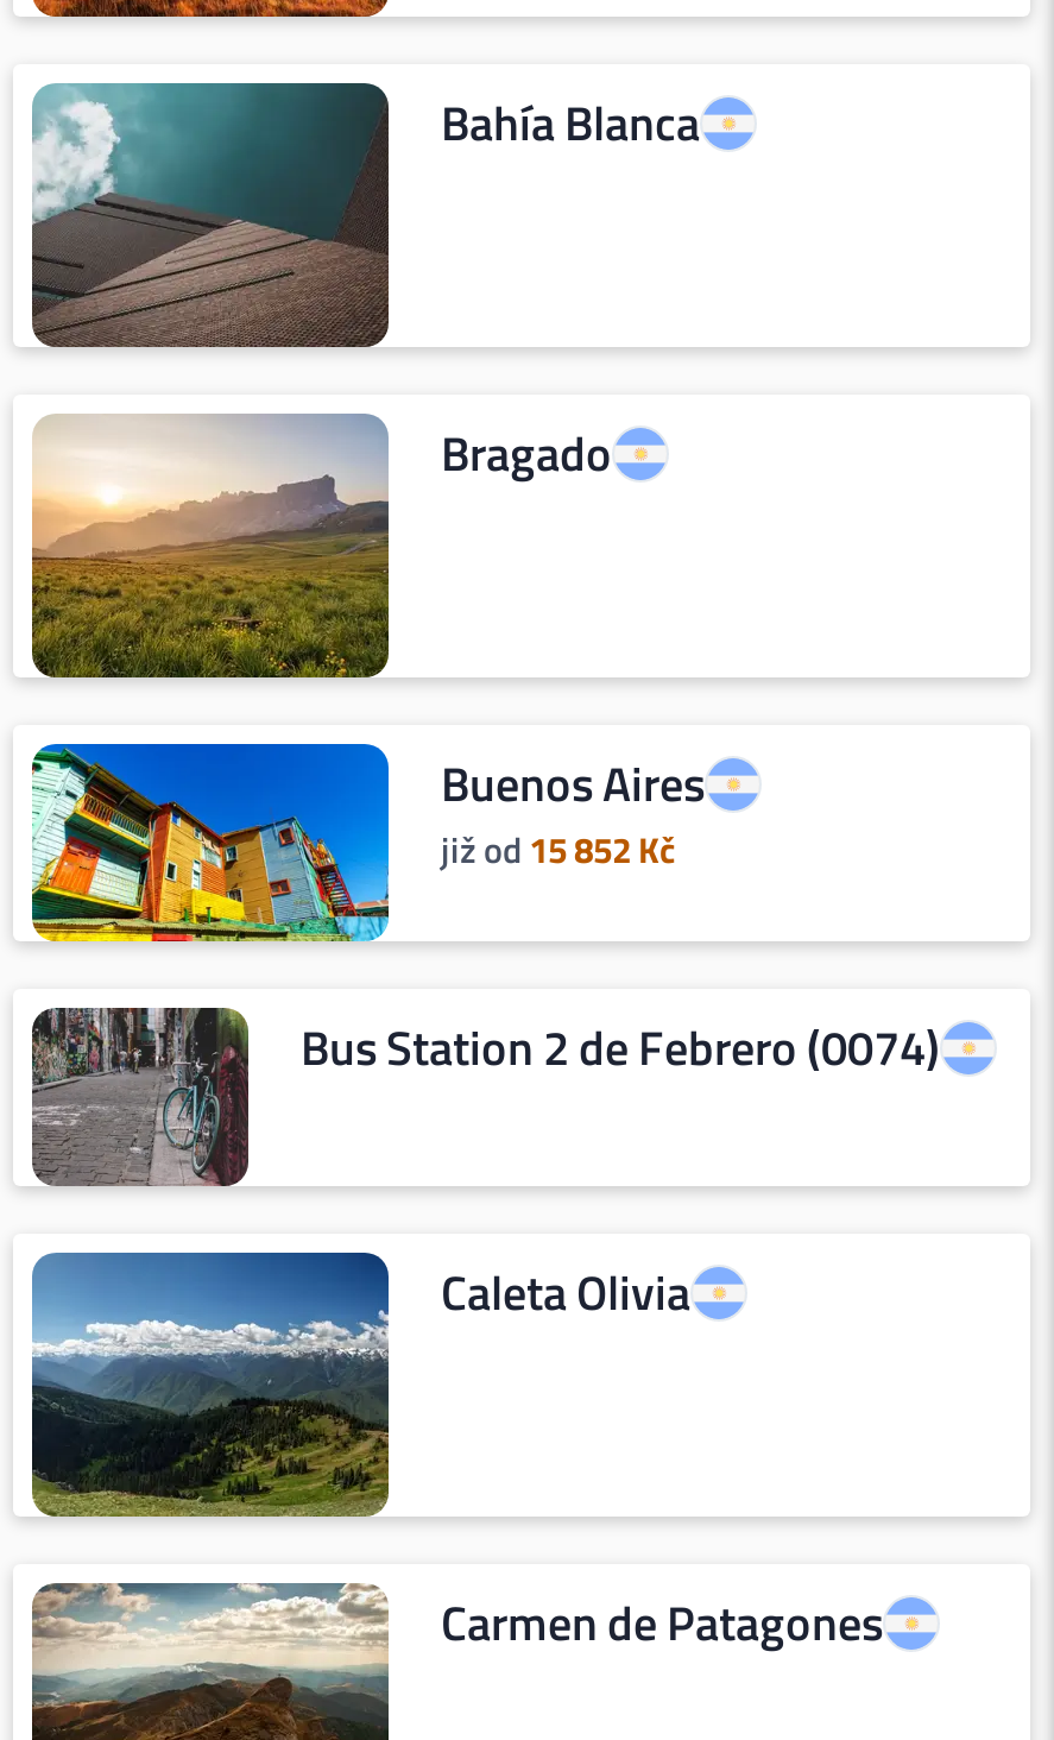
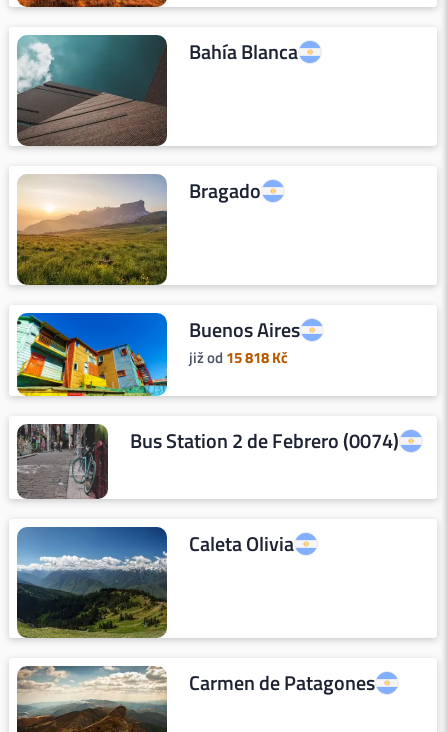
- již od 15 852 Kč
+ již od 15 818 Kč
